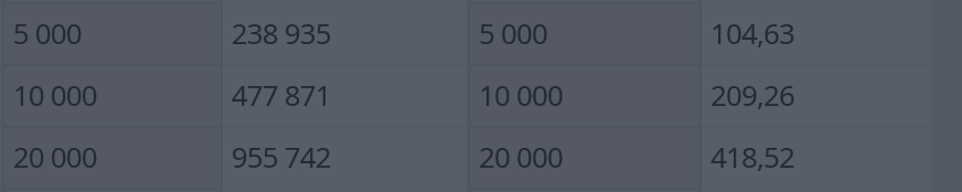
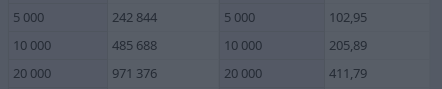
- 238 935
+ 242 844

- 104,63
+ 102,95

- 477 871
+ 485 688

- 209,26
+ 205,89

- 955 742
+ 971 376

- 418,52
+ 411,79
